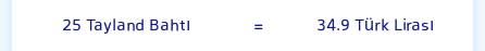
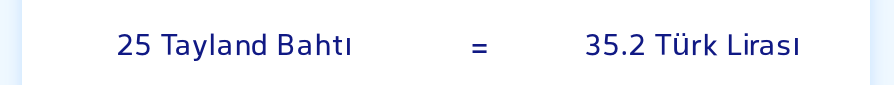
- 34.9 Türk Lirası
+ 35.2 Türk Lirası
